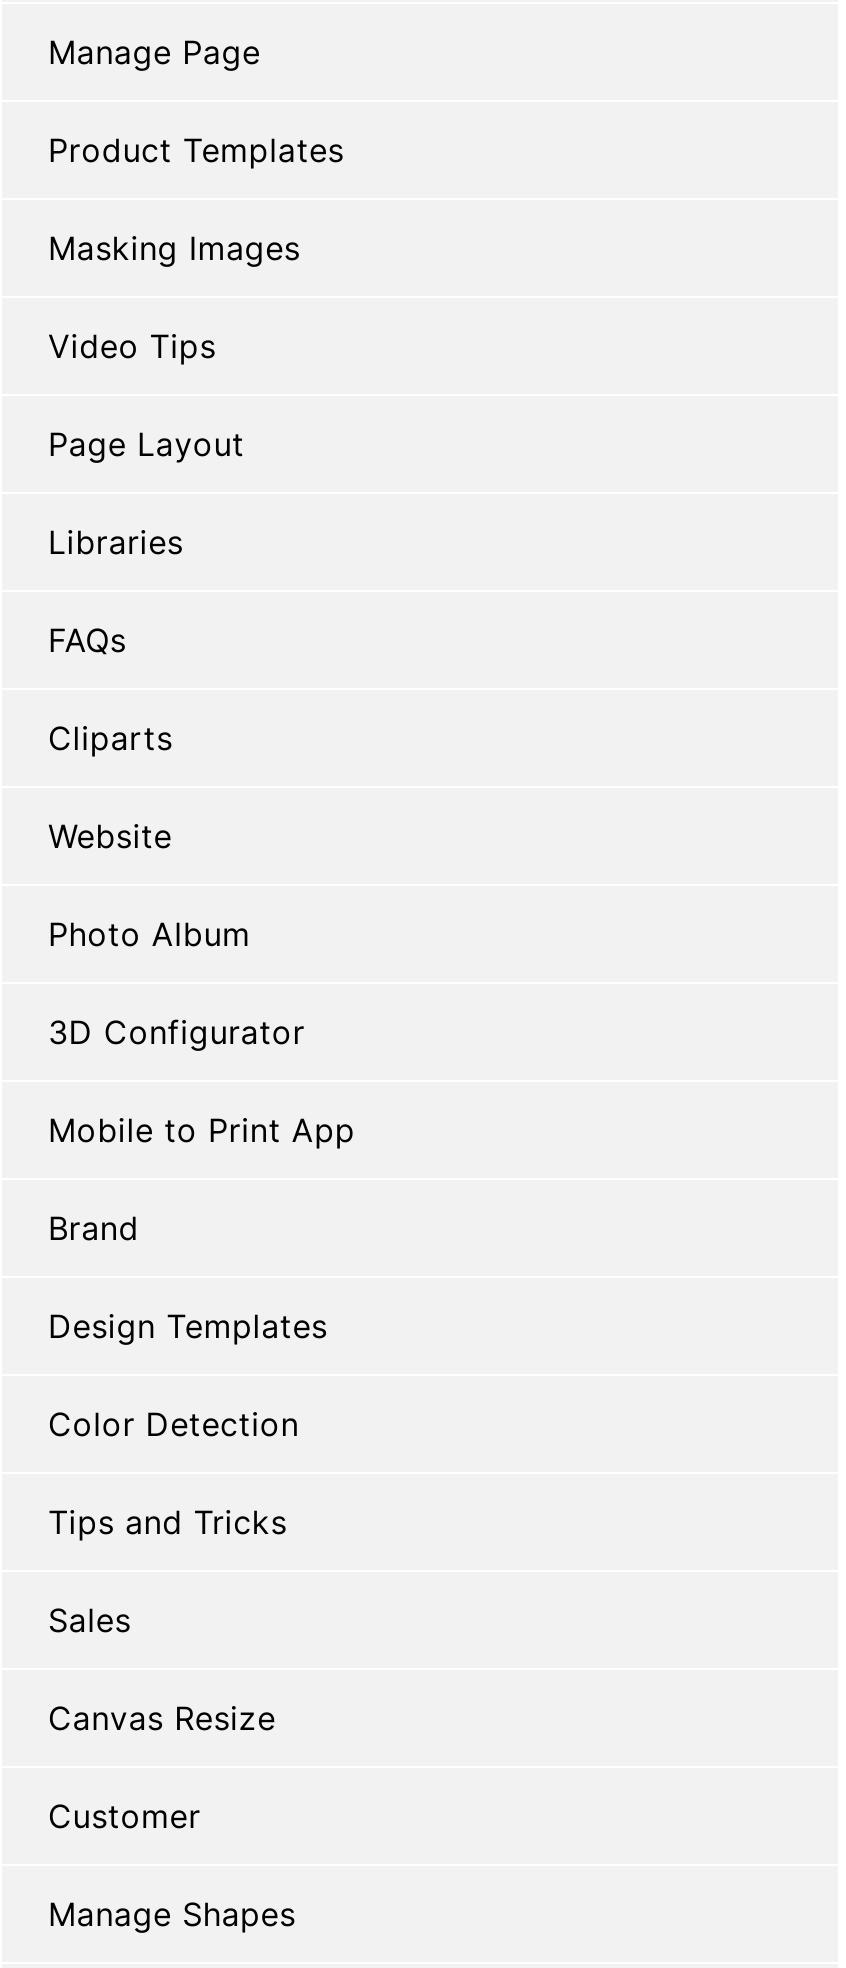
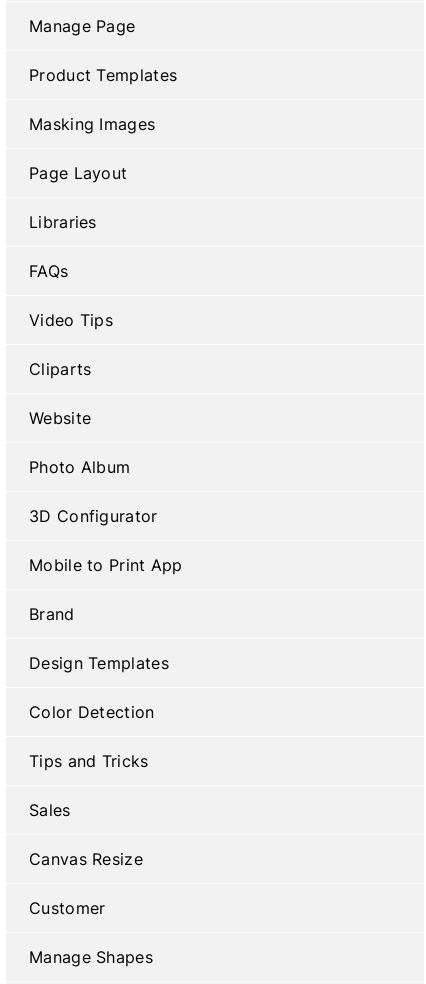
moved down: Video Tips

moved up: Page Layout | Libraries | FAQs
